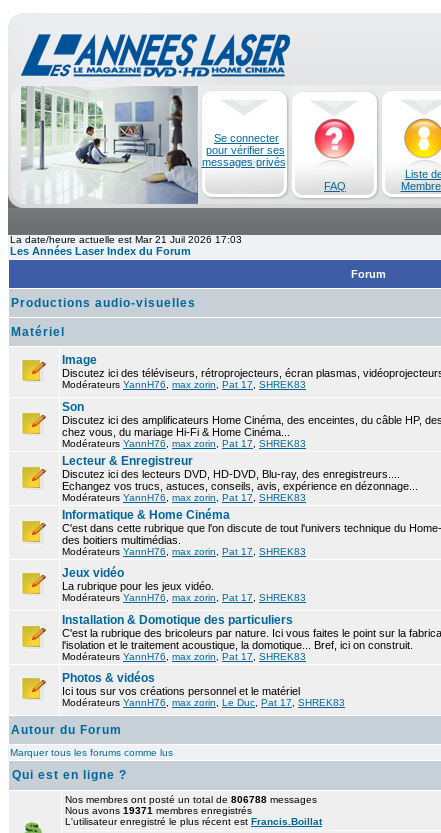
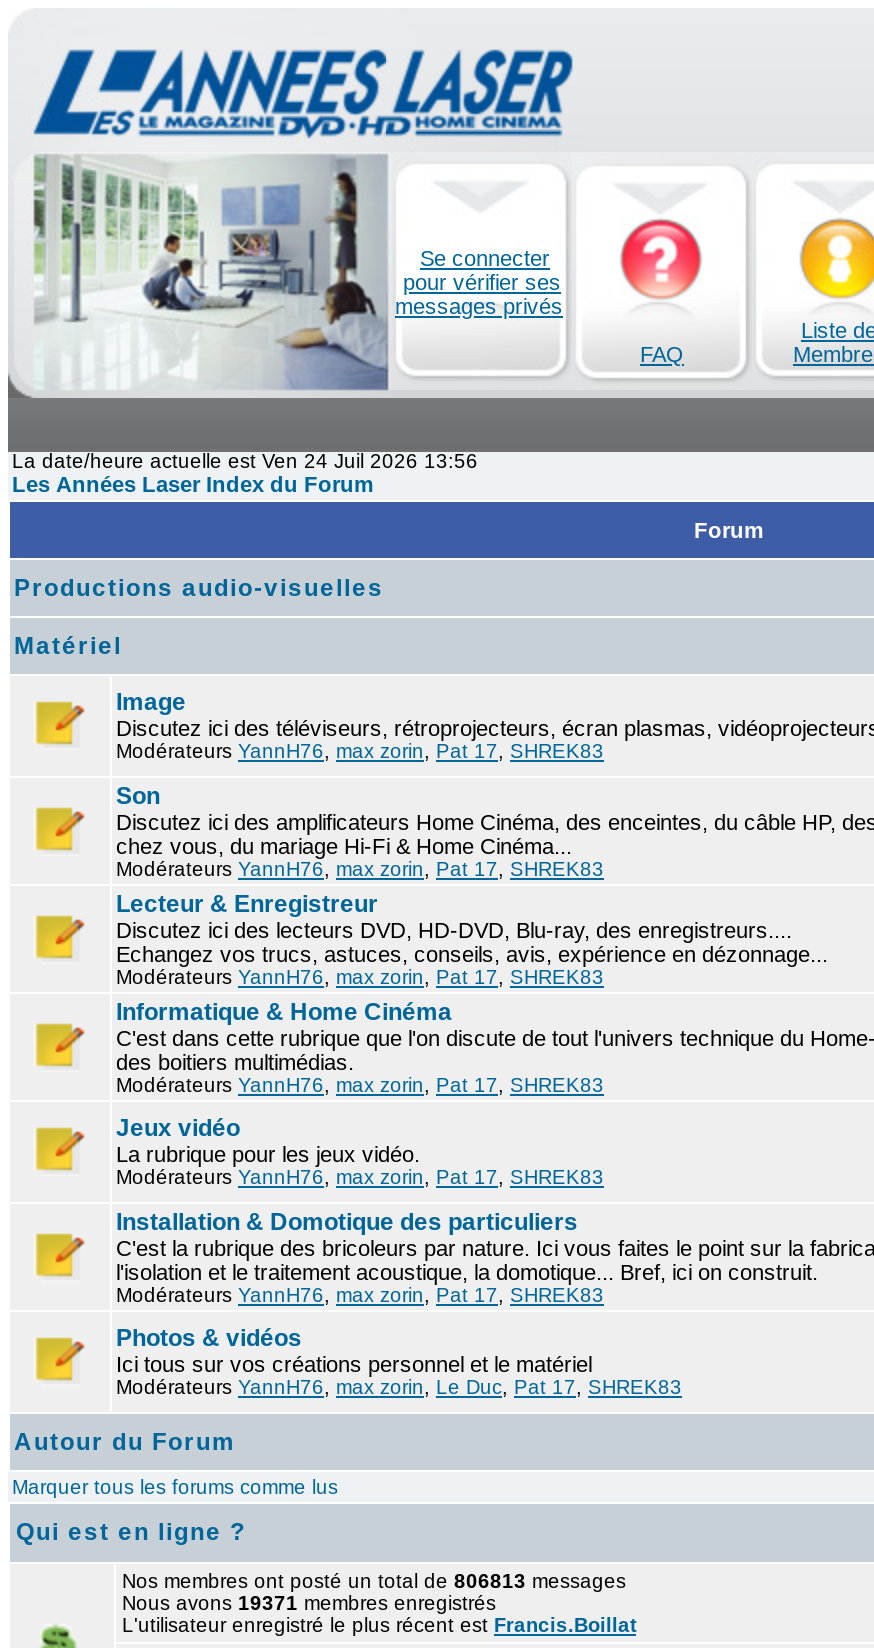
- La date/heure actuelle est Mar 21 Juil 2026 17:03
+ La date/heure actuelle est Ven 24 Juil 2026 13:56

- Nos membres ont posté un total de 806788 messages
+ Nos membres ont posté un total de 806813 messages
